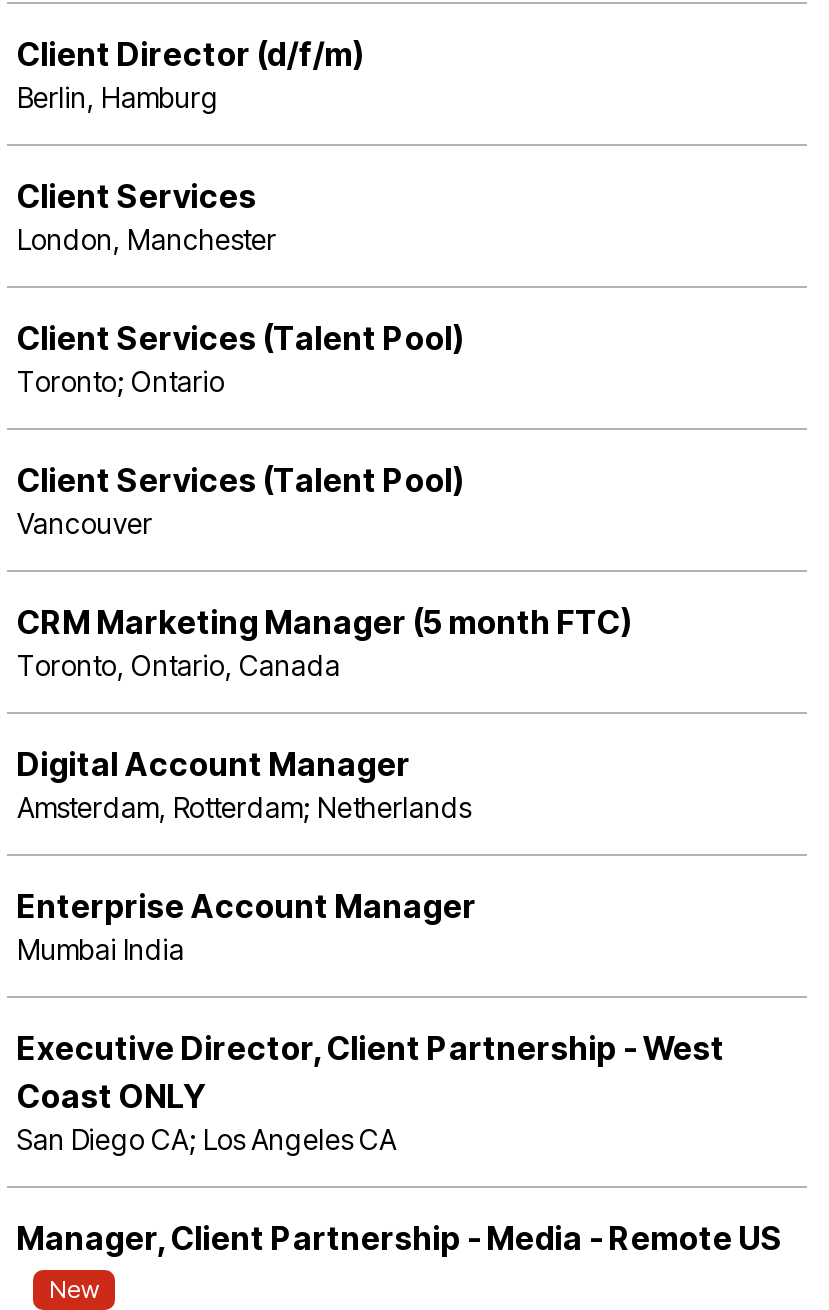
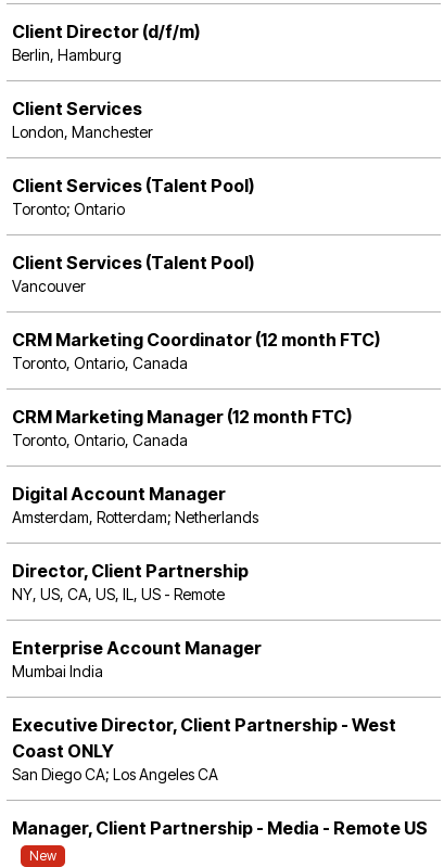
- CRM Marketing Manager (5 month FTC)
+ CRM Marketing Coordinator (12 month FTC)
+ Toronto, Ontario, Canada
+ CRM Marketing Manager (12 month FTC)

+ Director, Client Partnership
+ NY, US, CA, US, IL, US - Remote
